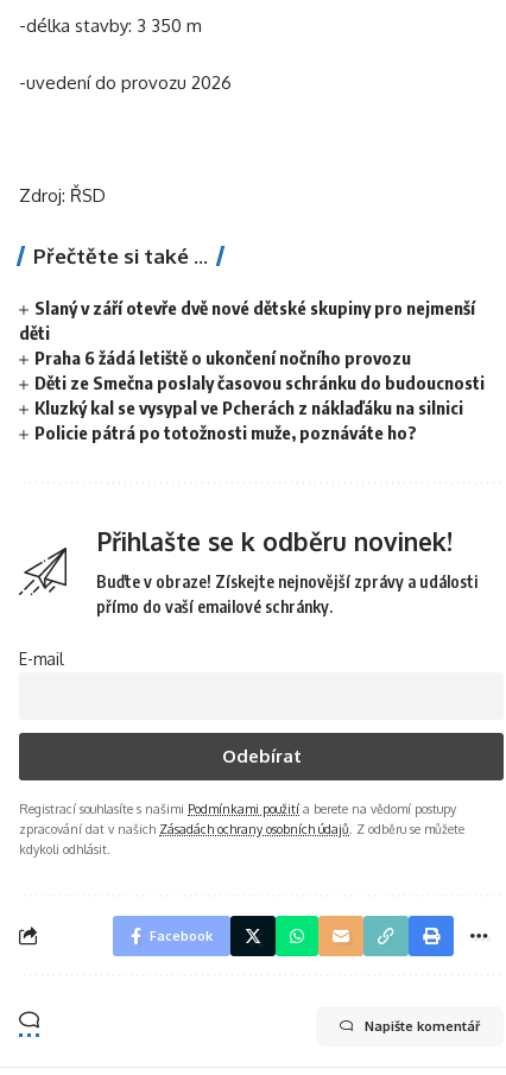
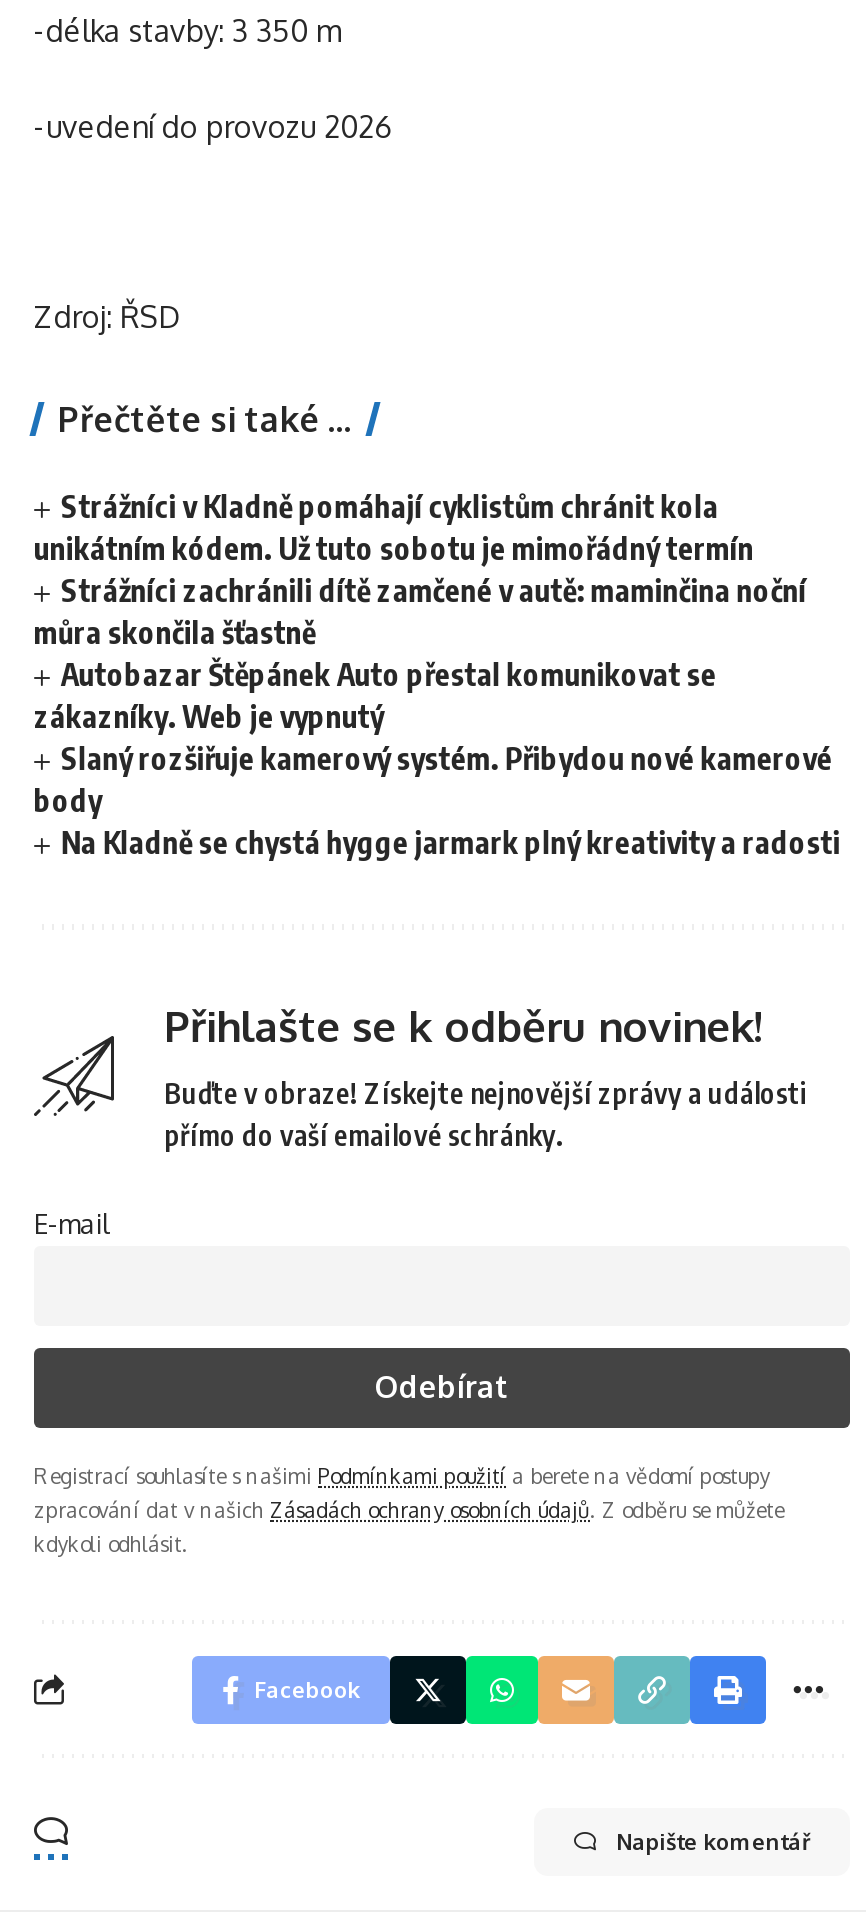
- Slaný v září otevře dvě nové dětské skupiny pro nejmenší
- děti
- Praha 6 žádá letiště o ukončení nočního provozu
- Děti ze Smečna poslaly časovou schránku do budoucnosti
- Kluzký kal se vysypal ve Pcherách z náklaďáku na silnici
- Policie pátrá po totožnosti muže, poznáváte ho?
+ Strážníci v Kladně pomáhají cyklistům chránit kola
+ unikátním kódem. Už tuto sobotu je mimořádný termín
+ Strážníci zachránili dítě zamčené v autě: maminčina noční
+ můra skončila šťastně
+ Autobazar Štěpánek Auto přestal komunikovat se
+ zákazníky. Web je vypnutý
+ Slaný rozšiřuje kamerový systém. Přibydou nové kamerové
+ body
+ Na Kladně se chystá hygge jarmark plný kreativity a radosti
